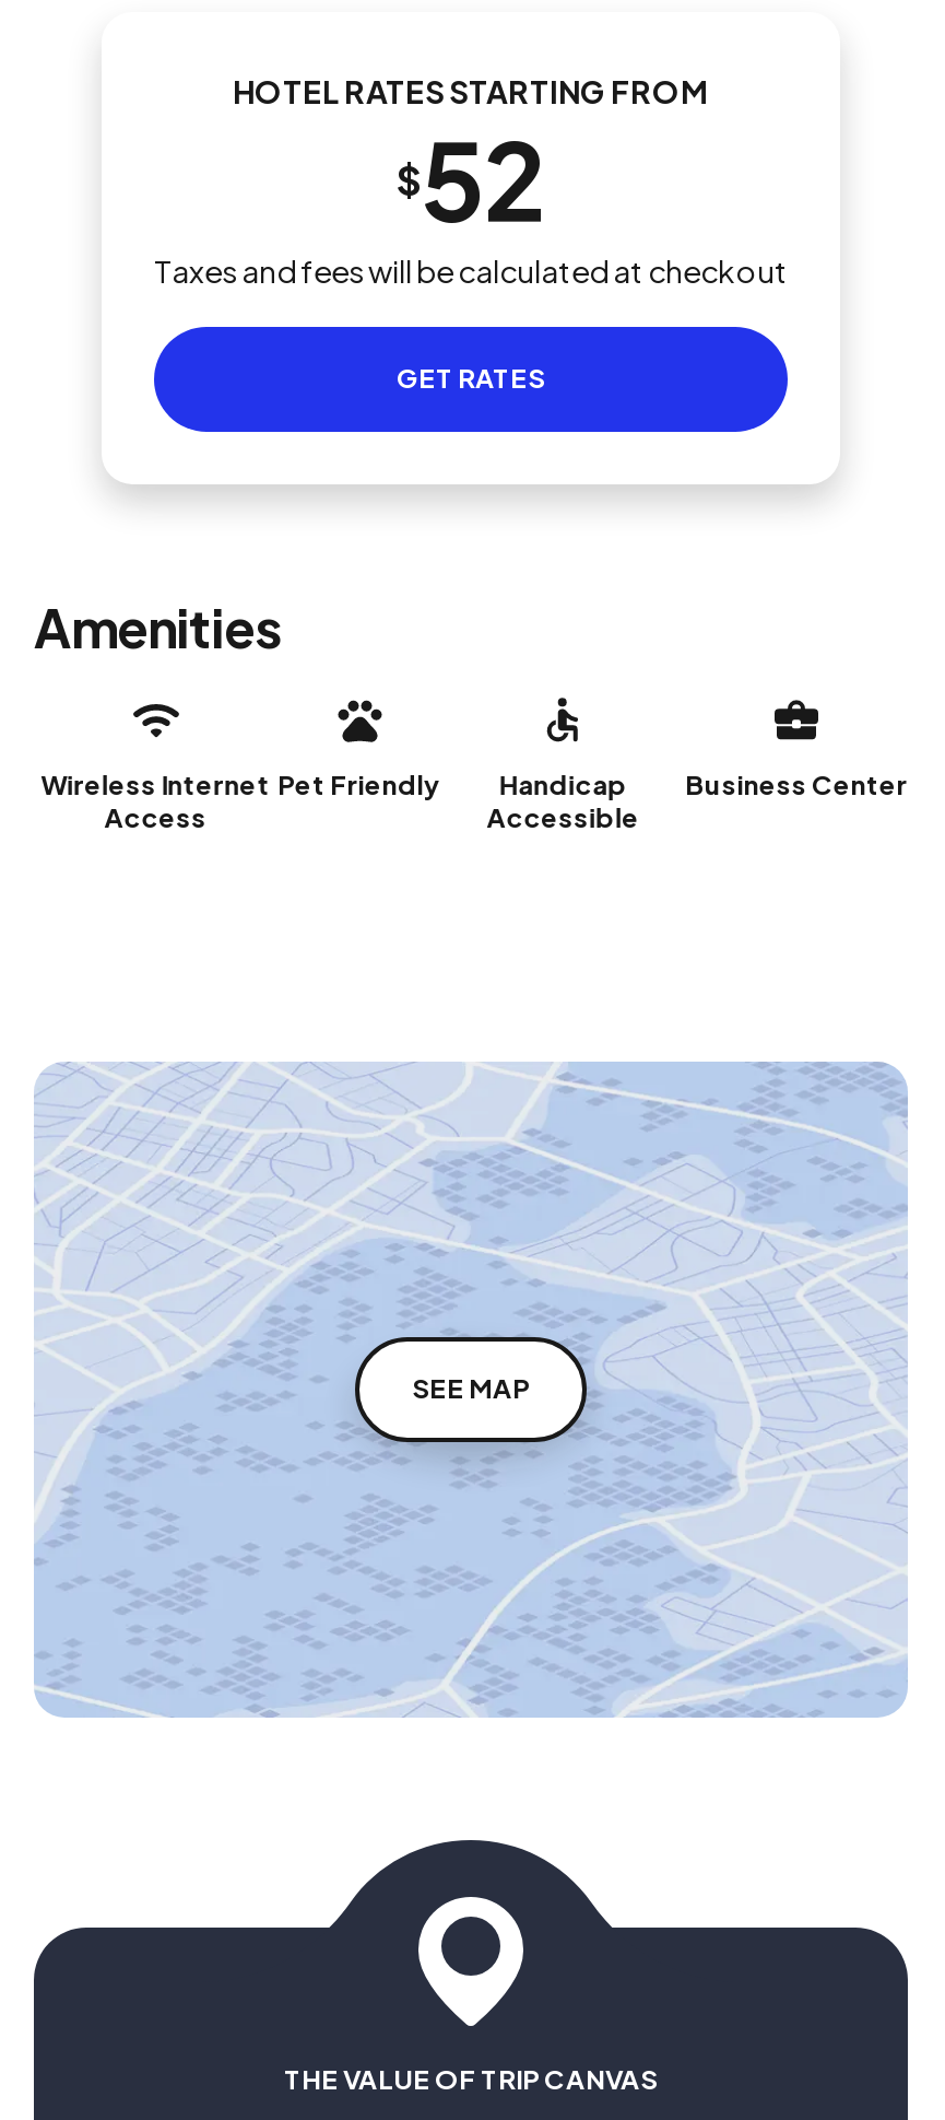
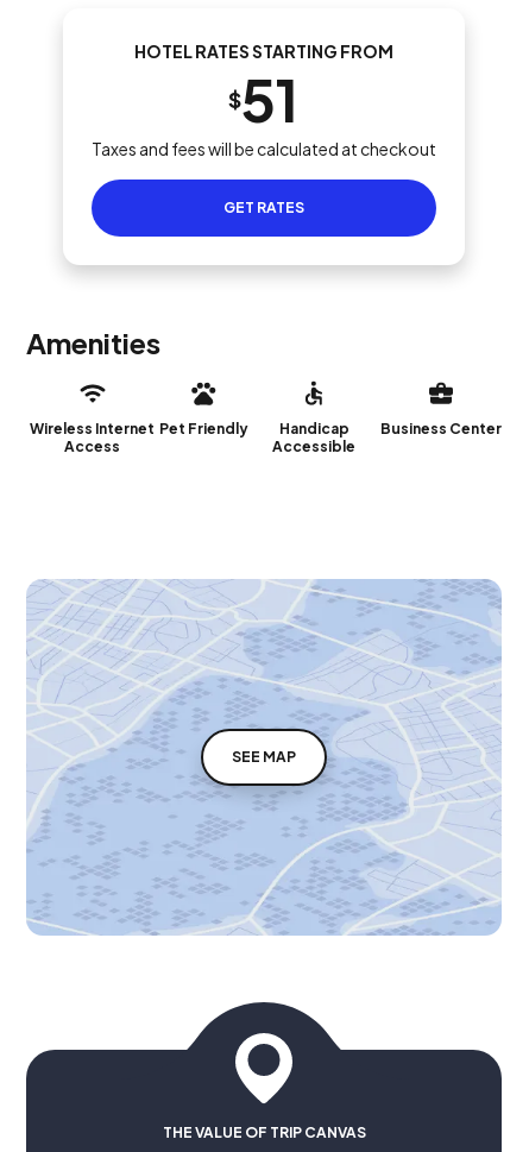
- $52
+ $51
